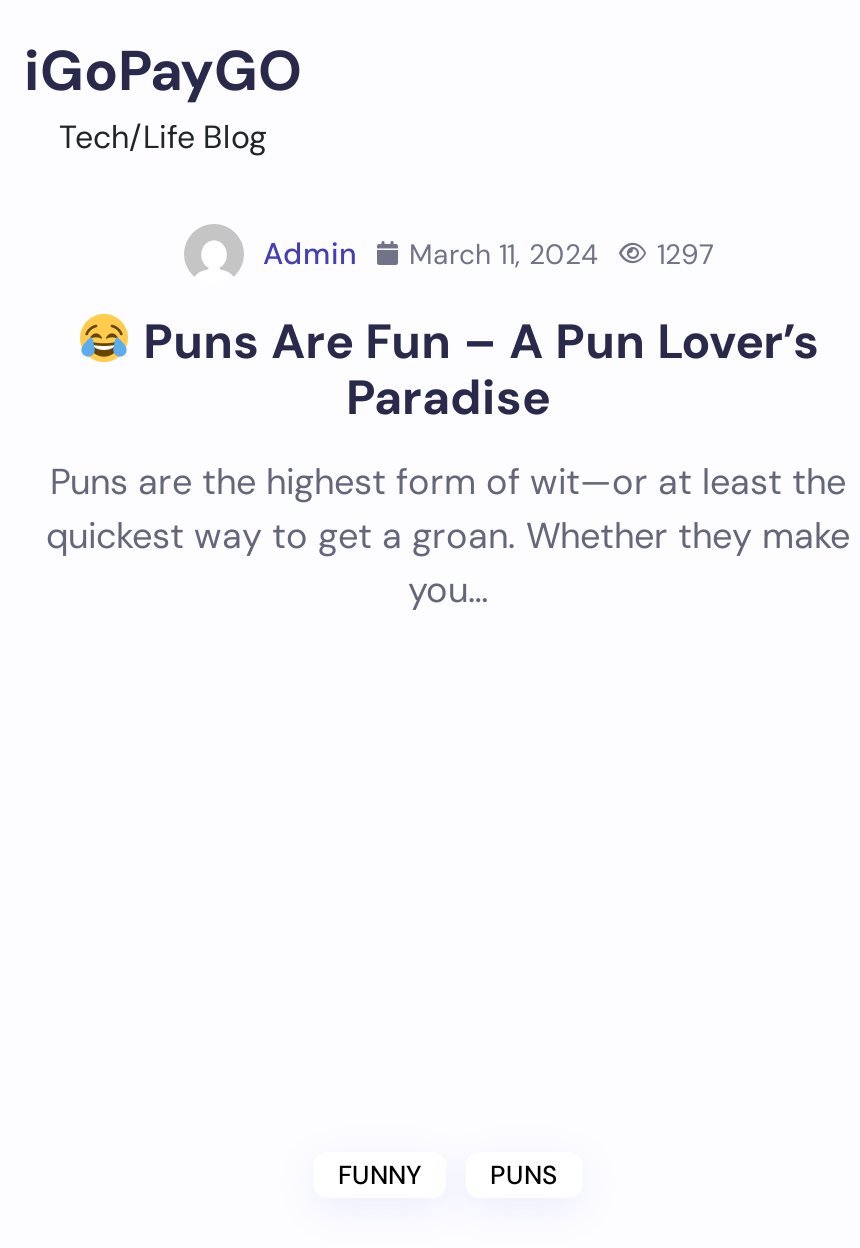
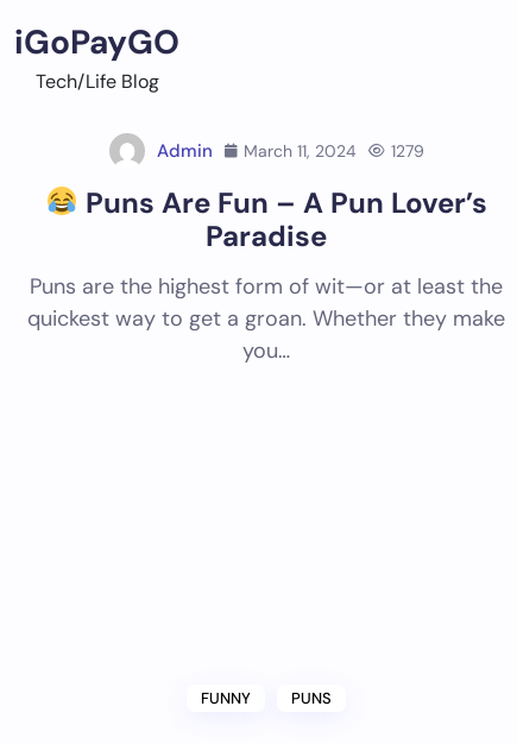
- Admin March 11, 2024 1297
+ Admin March 11, 2024 1279
